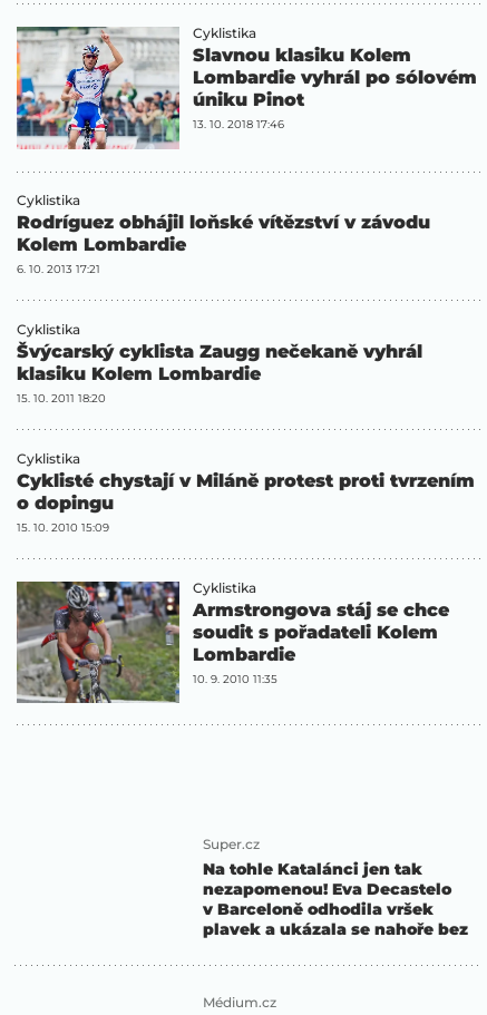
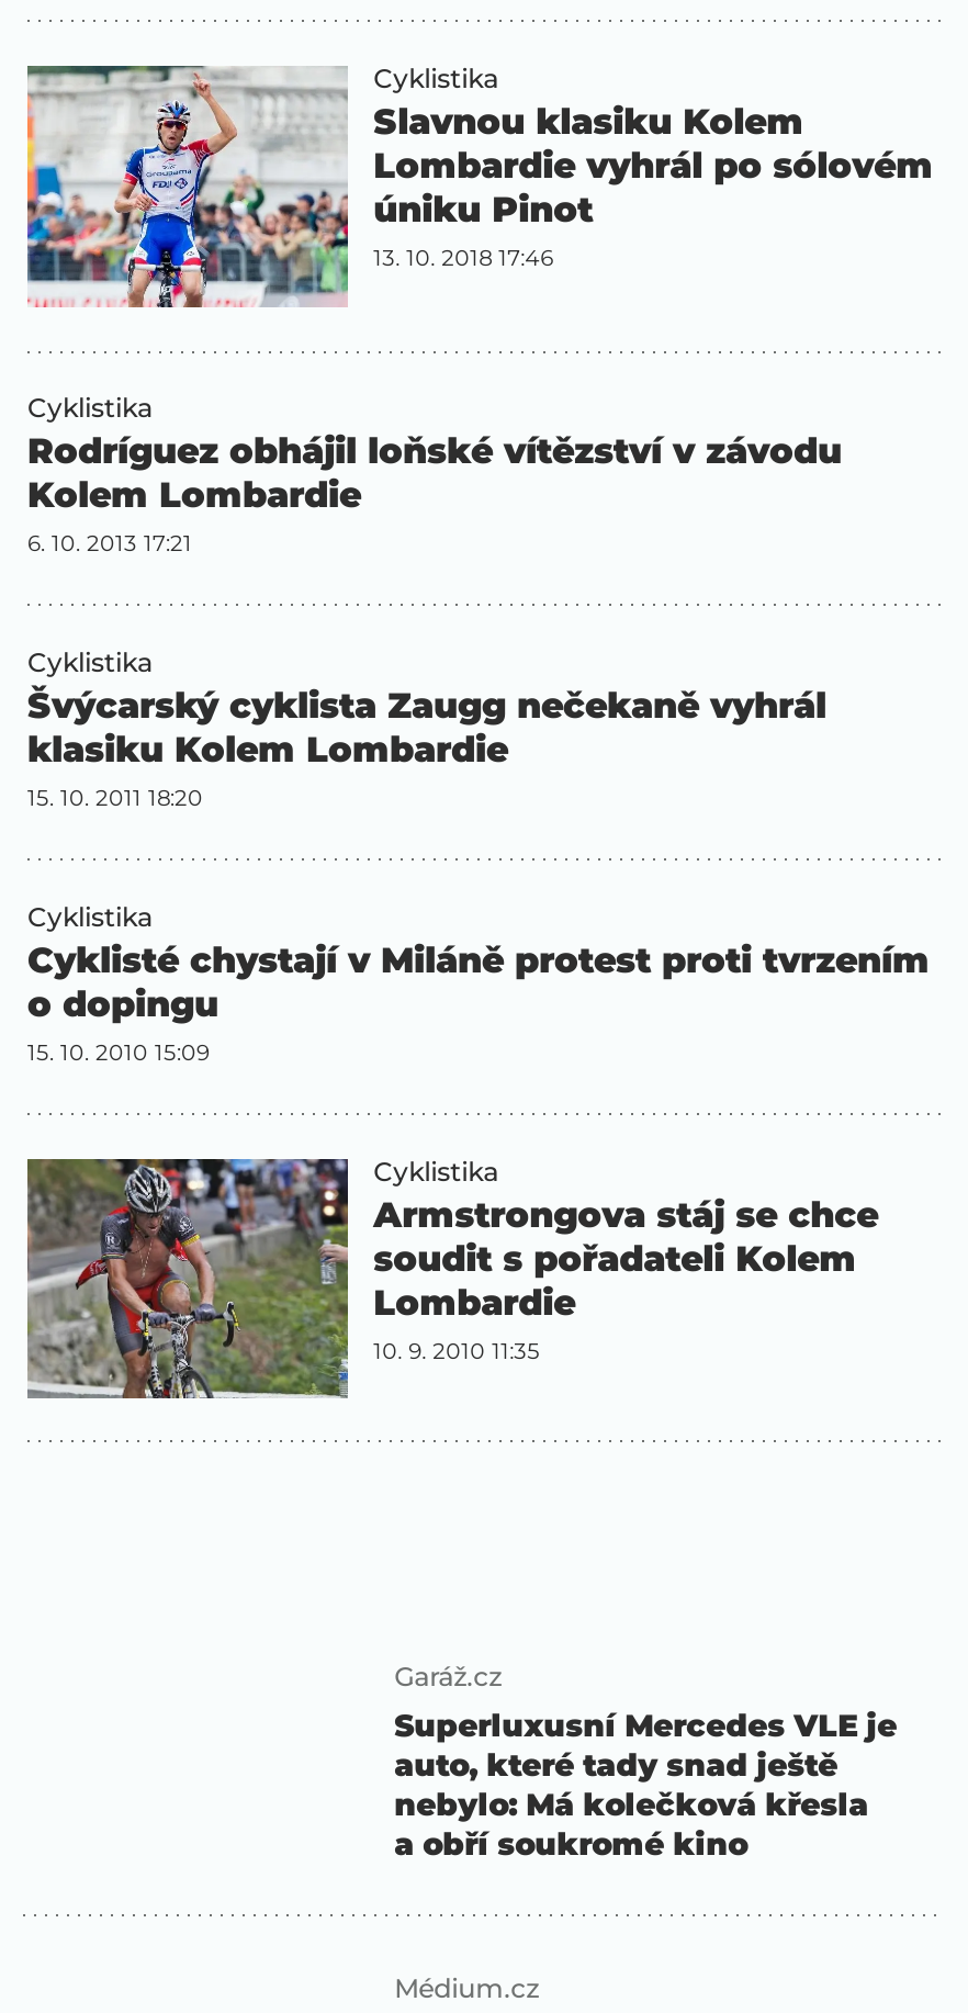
- Super.cz
- Na tohle Katalánci jen tak
- nezapomenou! Eva Decastelo
- v Barceloně odhodila vršek
- plavek a ukázala se nahoře bez
+ Garáž.cz
+ Superluxusní Mercedes VLE je
+ auto, které tady snad ještě
+ nebylo: Má kolečková křesla
+ a obří soukromé kino
